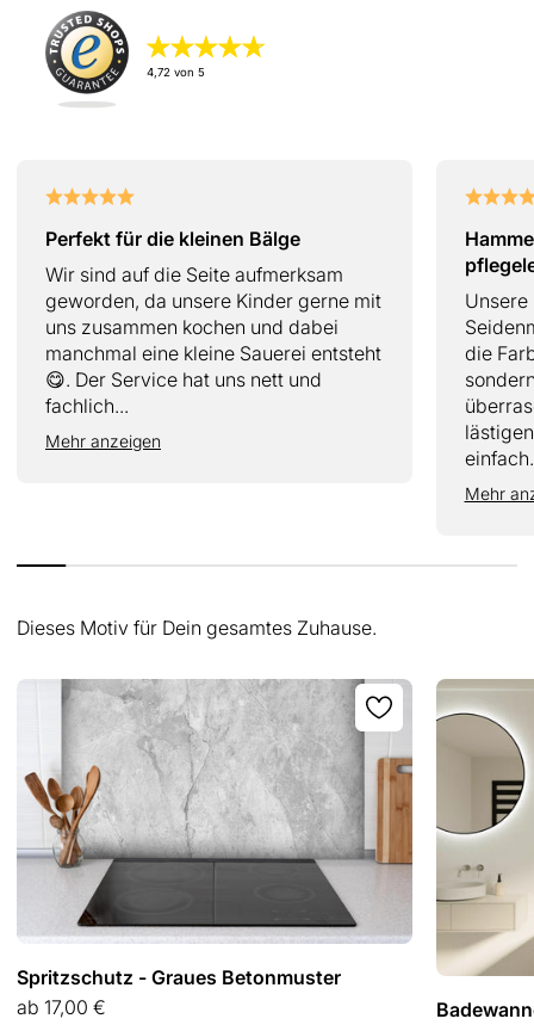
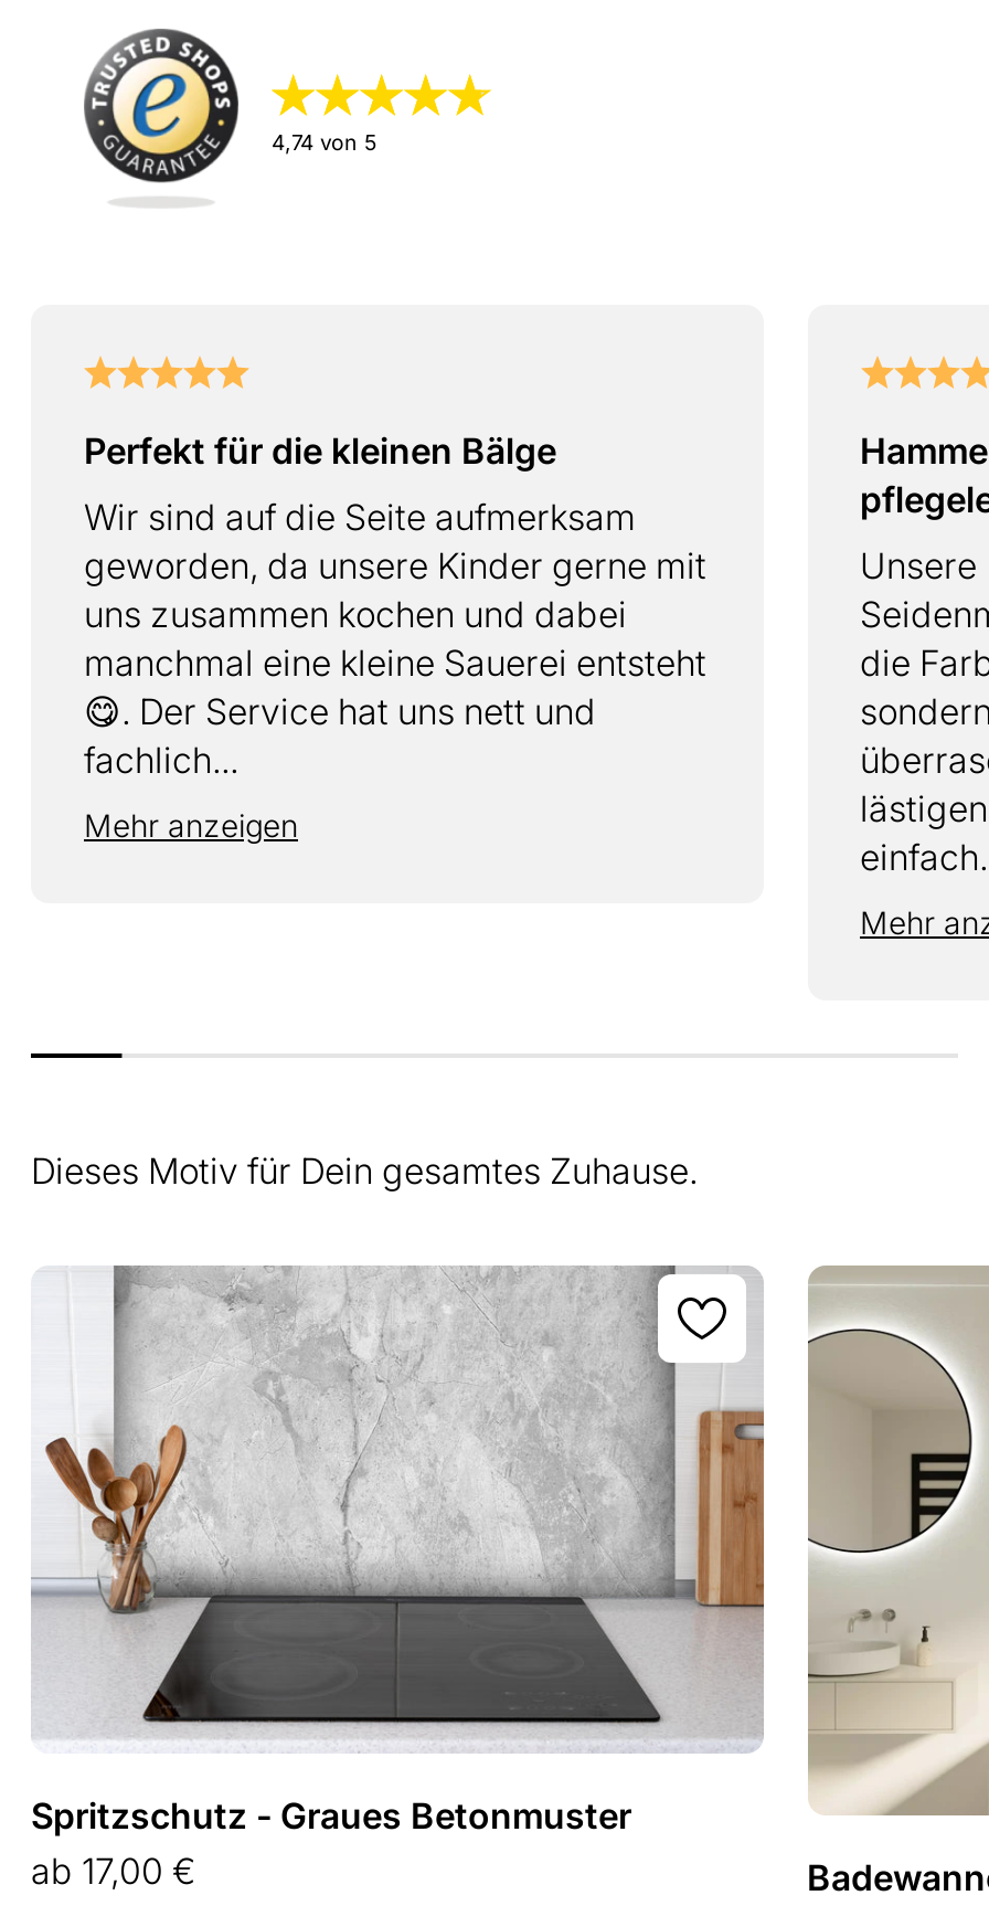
- 4,72 von 5
+ 4,74 von 5
